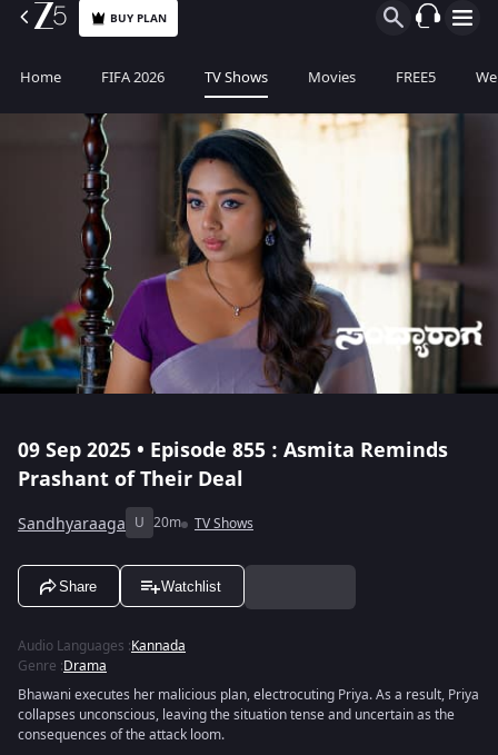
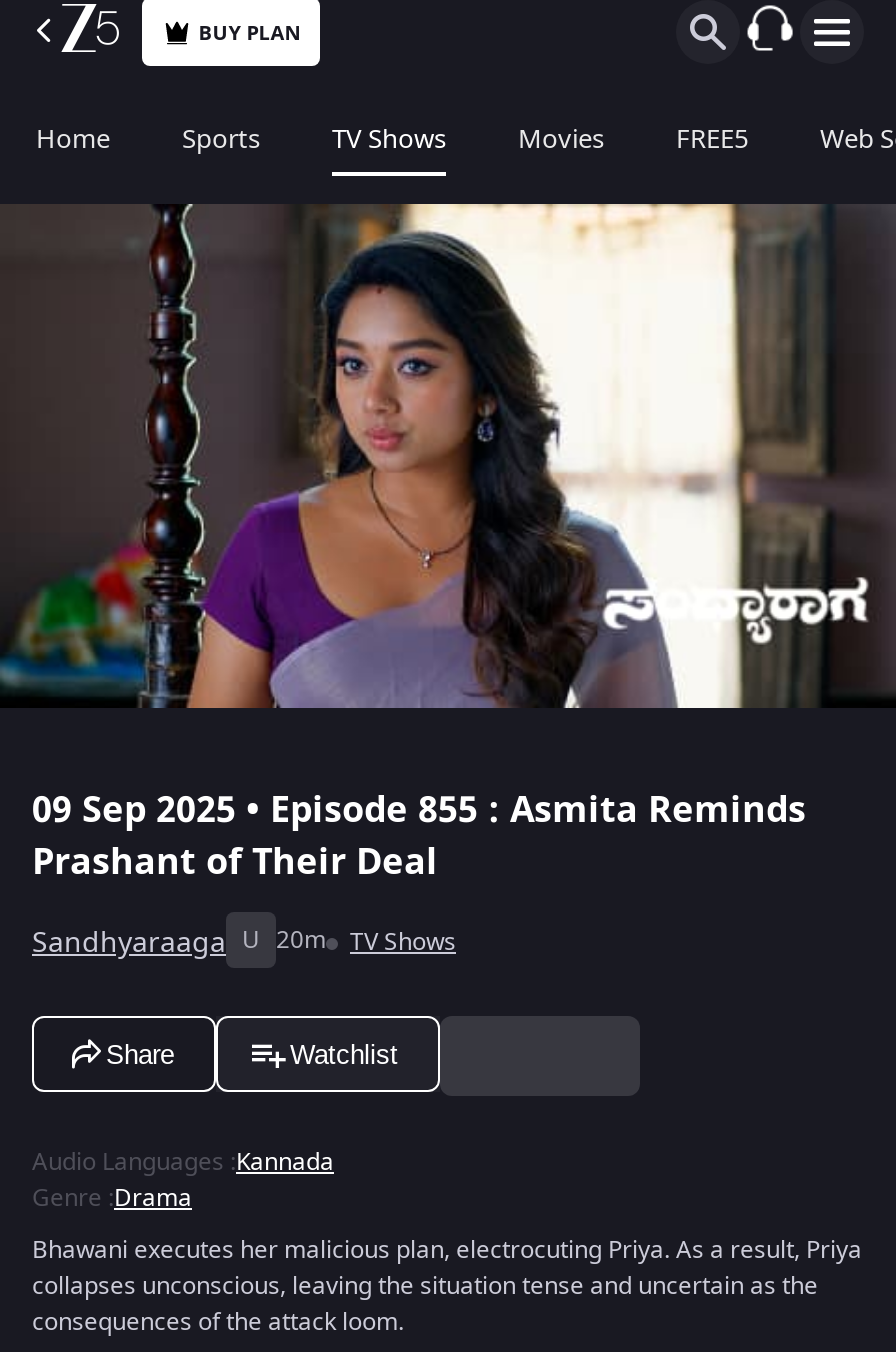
- FIFA 2026
+ Sports
